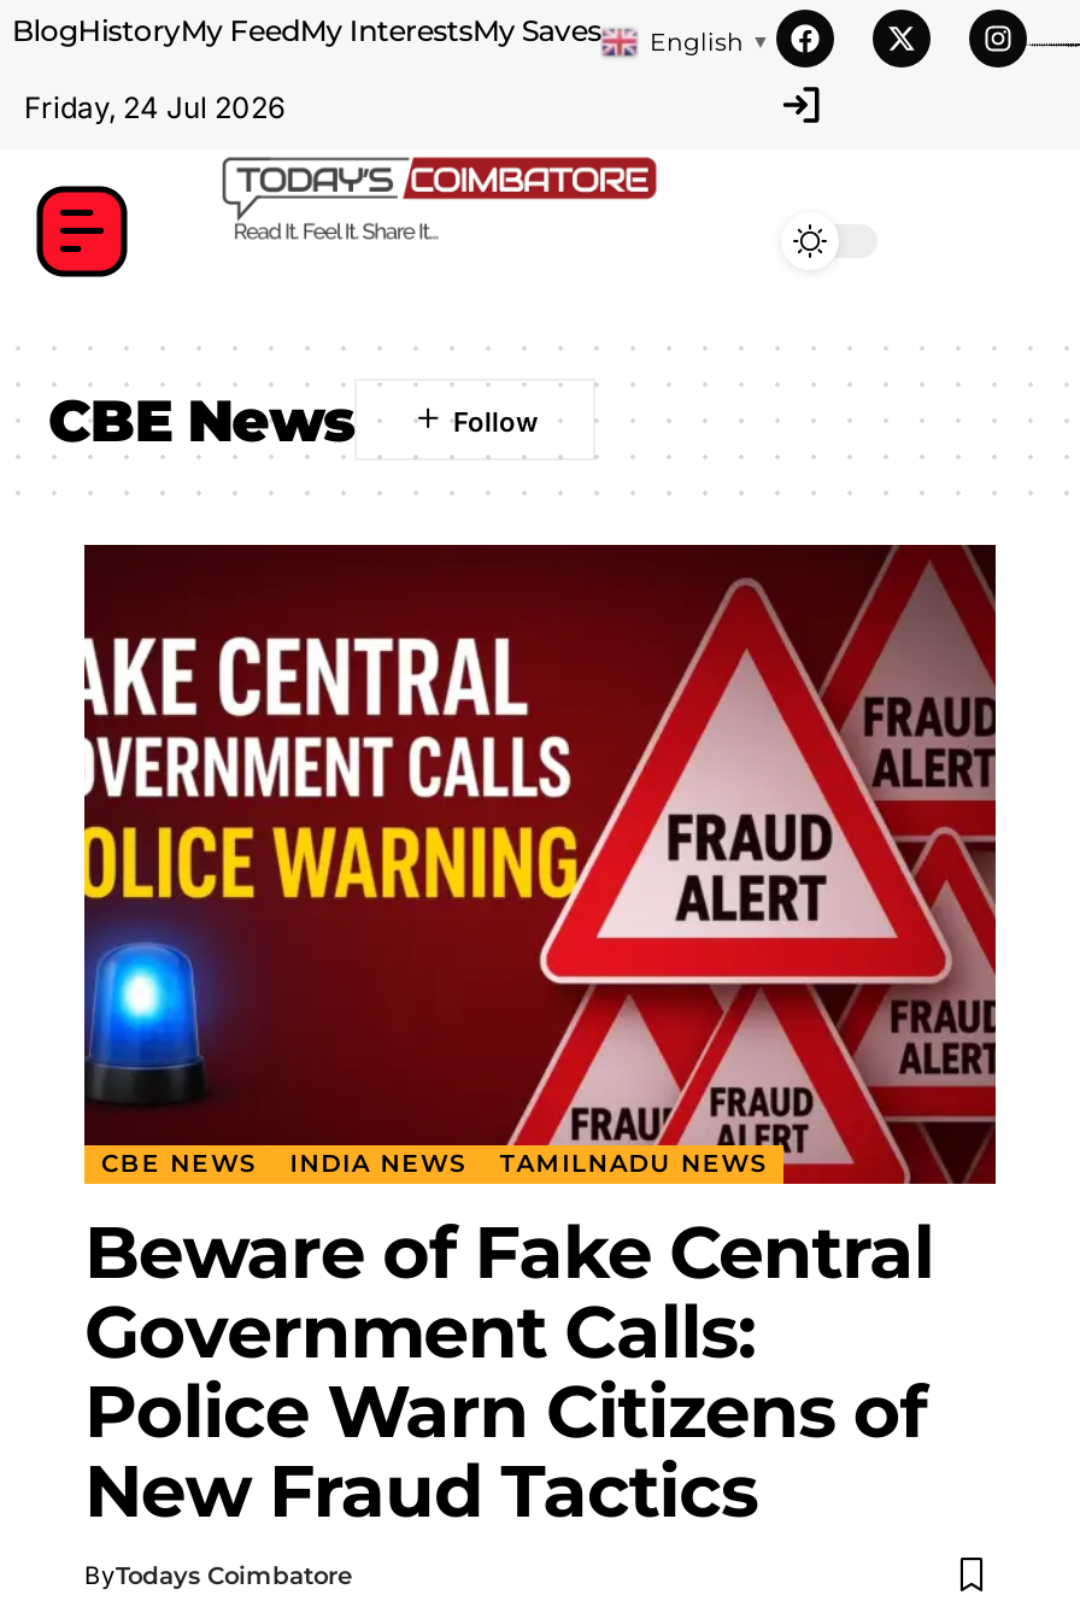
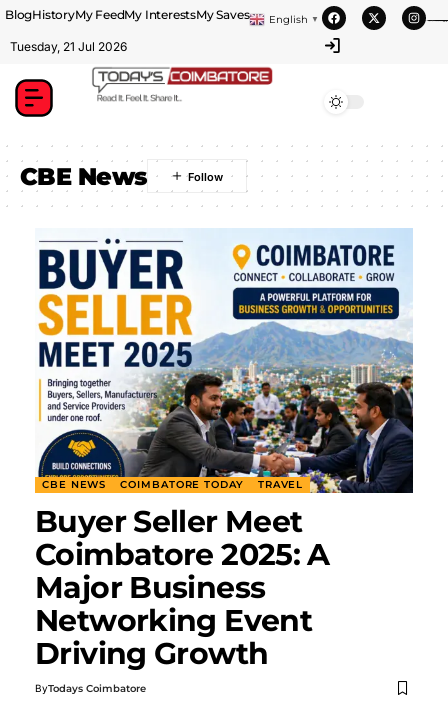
- Friday, 24 Jul 2026
+ Tuesday, 21 Jul 2026

- [image]
- INDIA NEWS
- TAMILNADU NEWS
- Beware of Fake Central
- Government Calls:
- Police Warn Citizens of
- New Fraud Tactics
+ [image]
+ COIMBATORE TODAY
+ TRAVEL
+ Buyer Seller Meet
+ Coimbatore 2025: A
+ Major Business
+ Networking Event
+ Driving Growth
